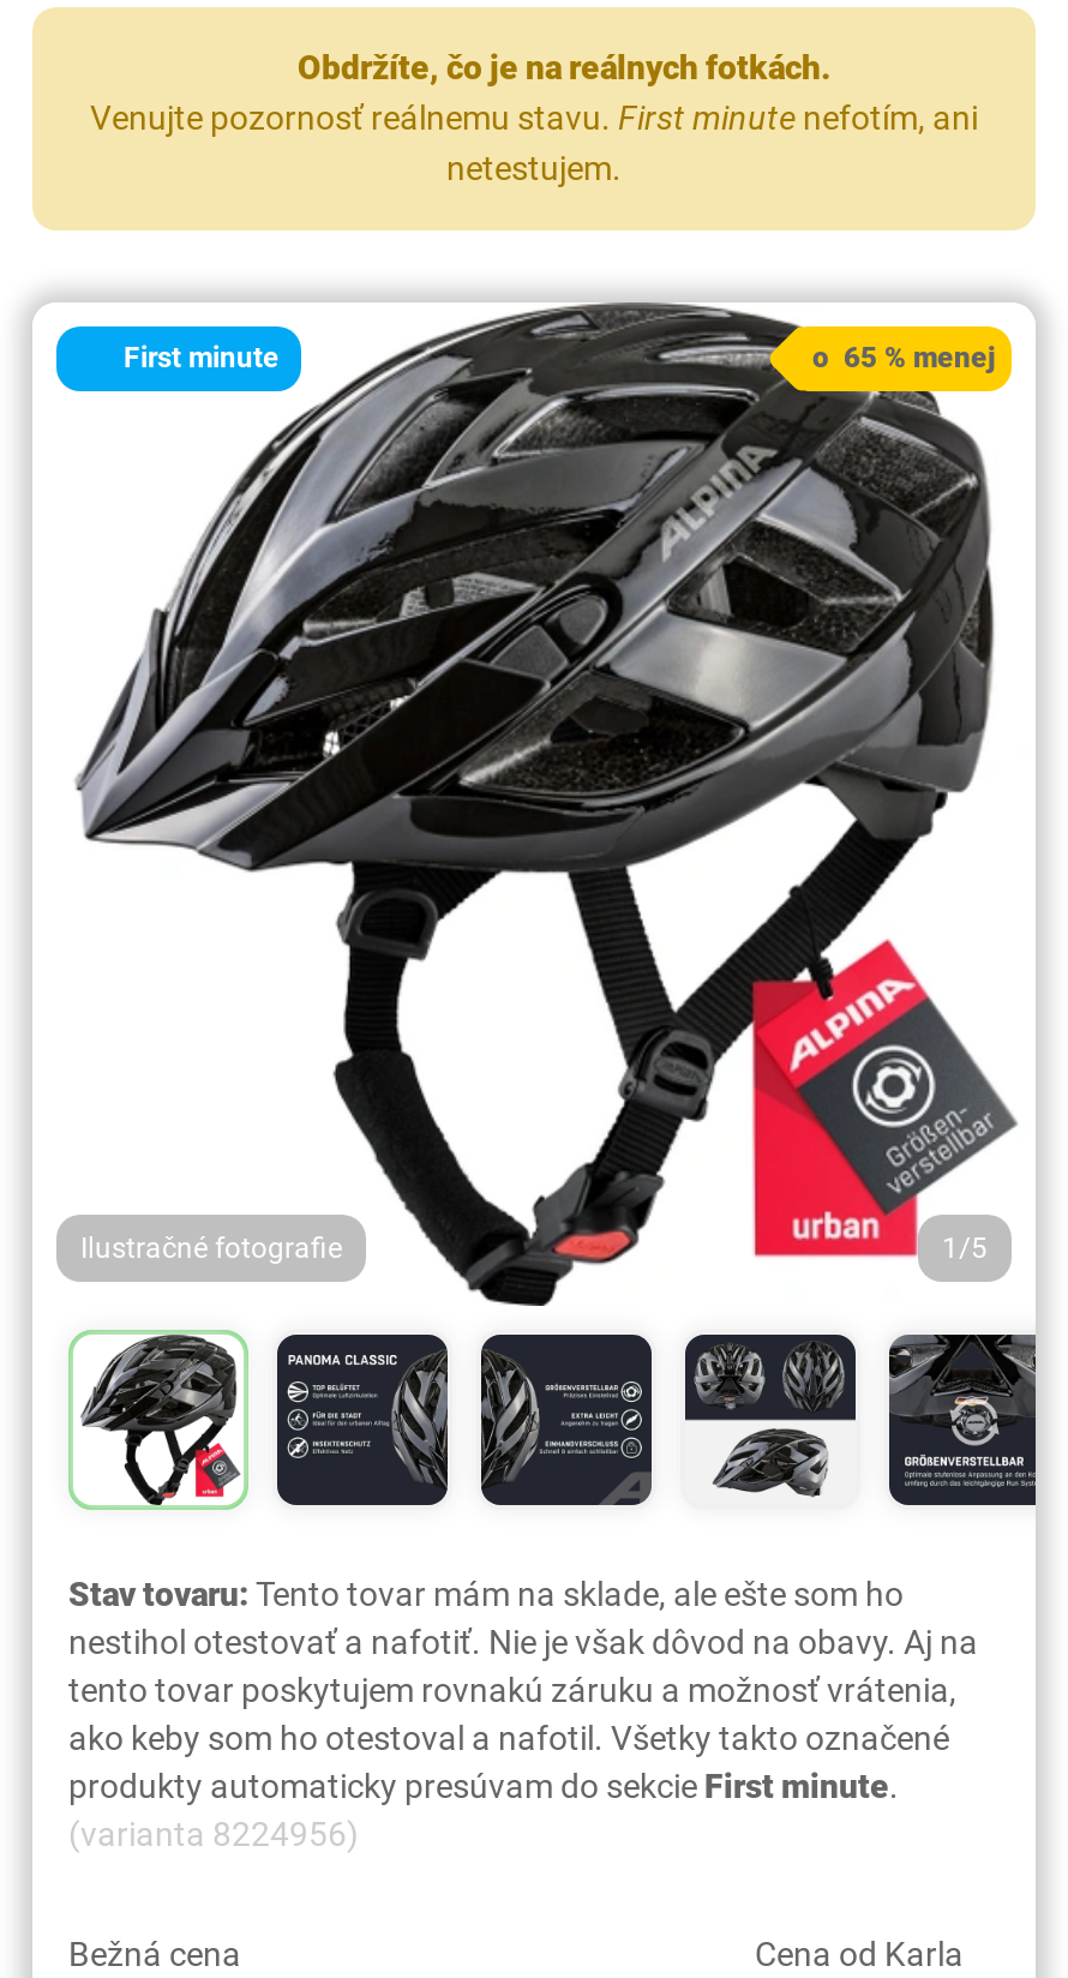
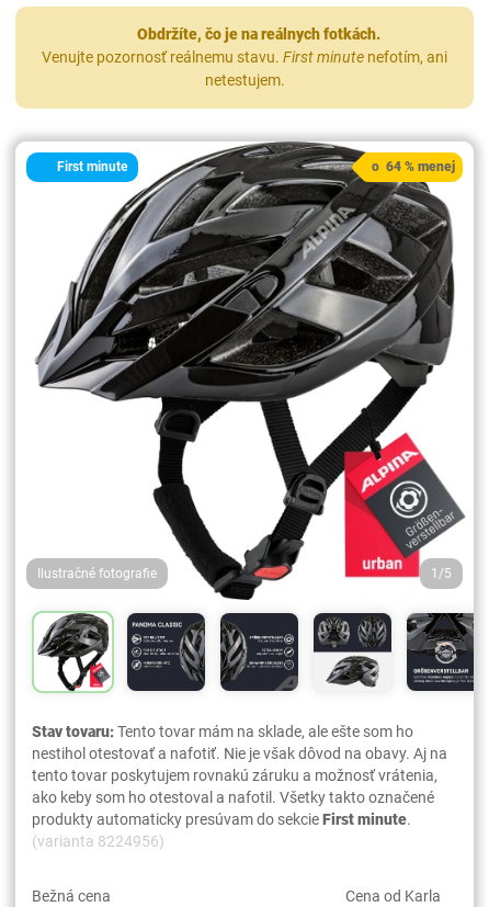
- o 65 % menej
+ o 64 % menej
